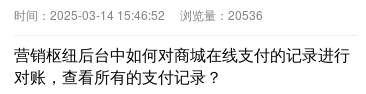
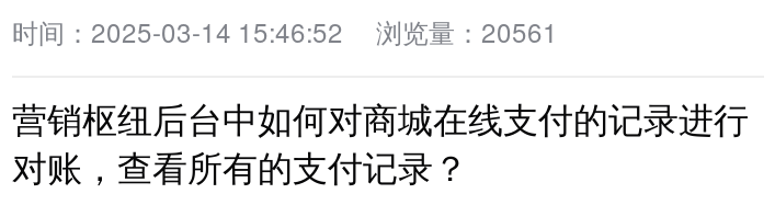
- 时间：2025-03-14 15:46:52 浏览量：20536
+ 时间：2025-03-14 15:46:52 浏览量：20561
